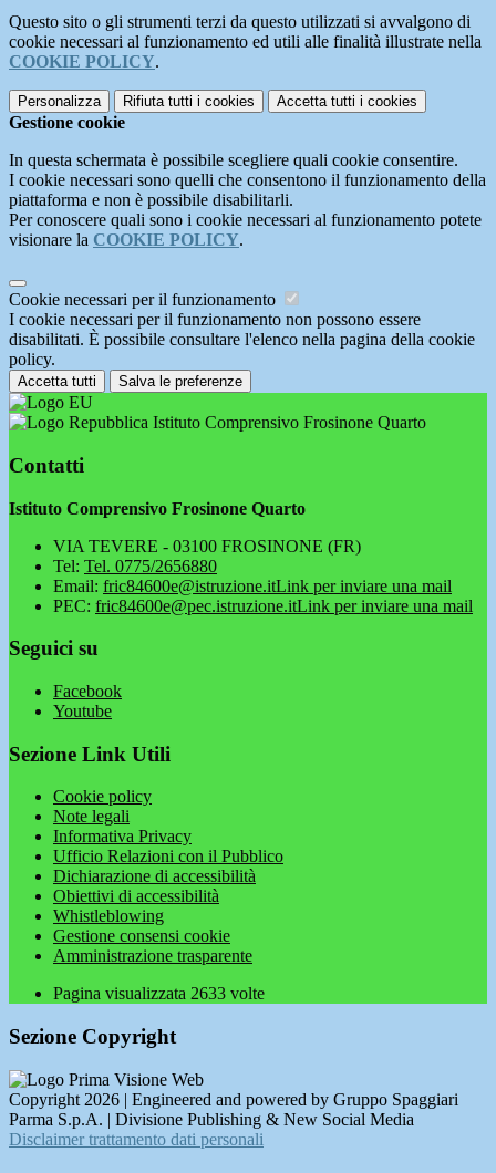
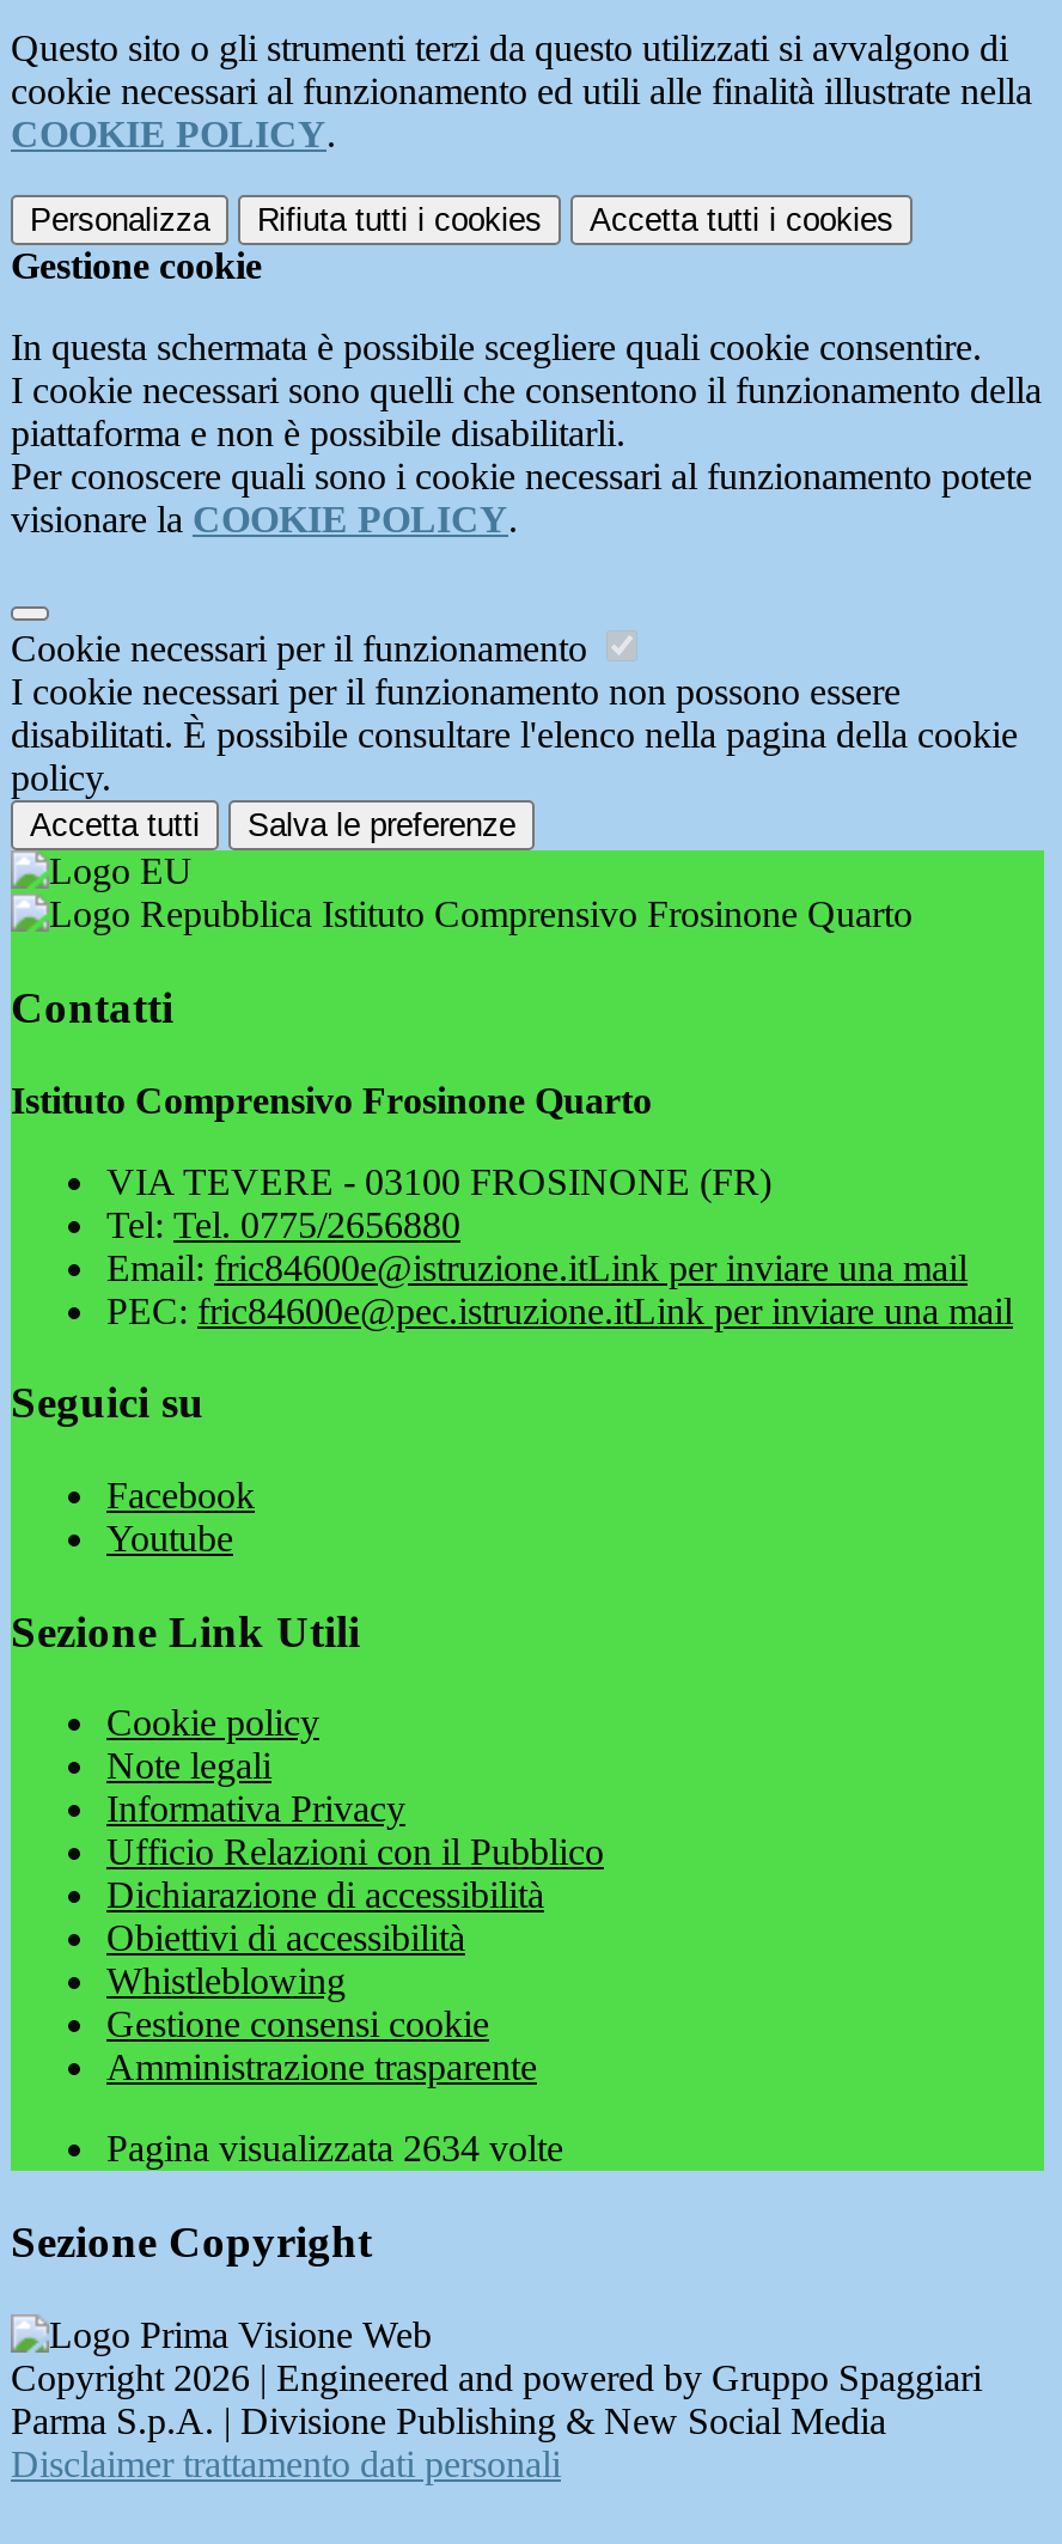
- Pagina visualizzata 2633 volte
+ Pagina visualizzata 2634 volte
